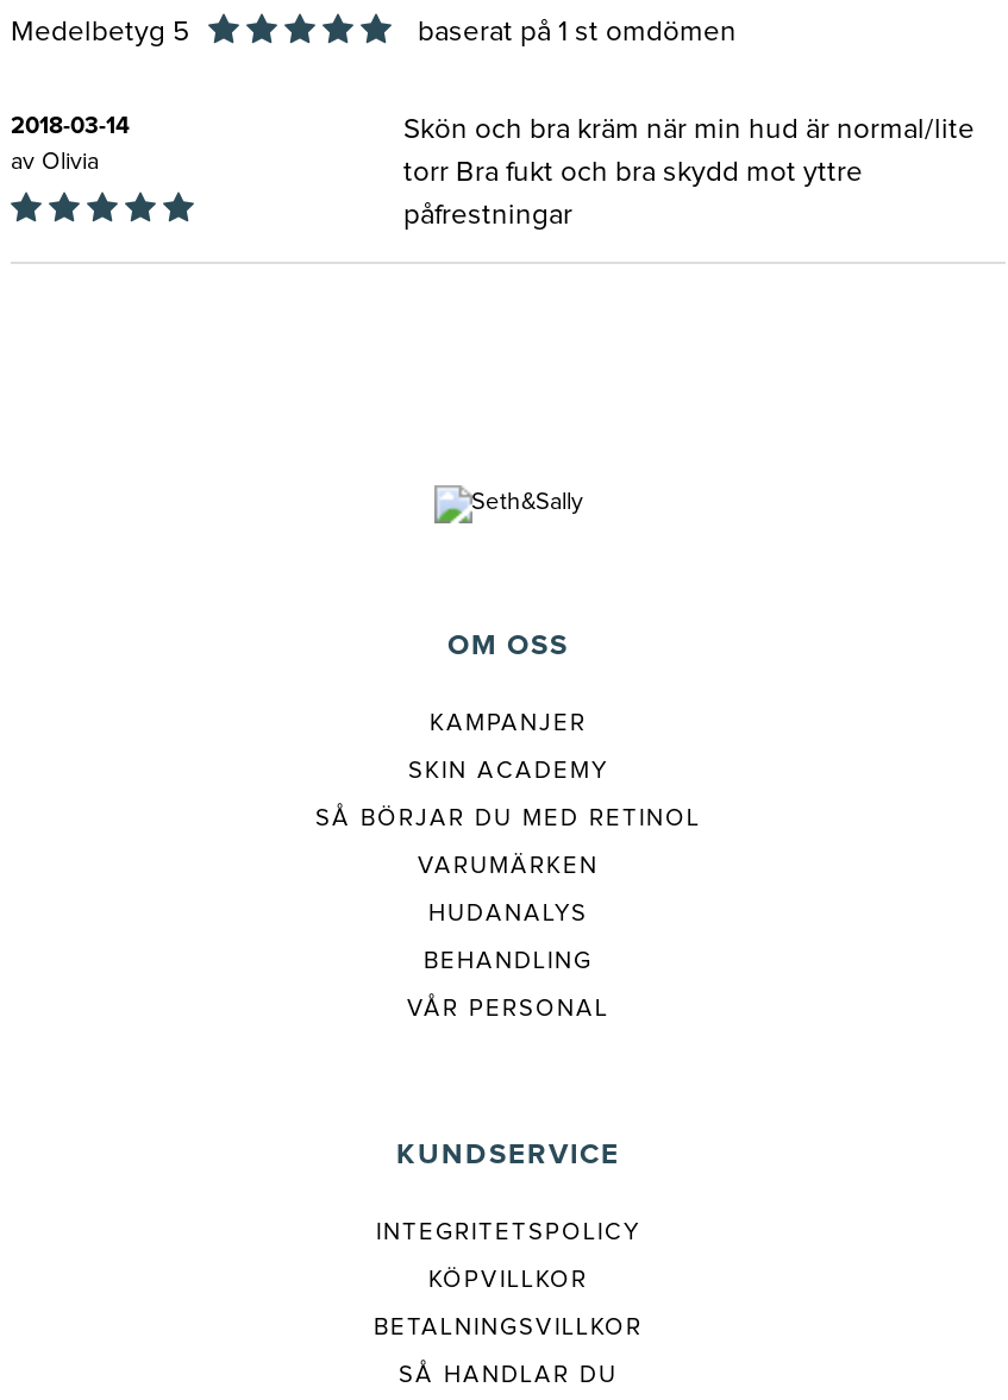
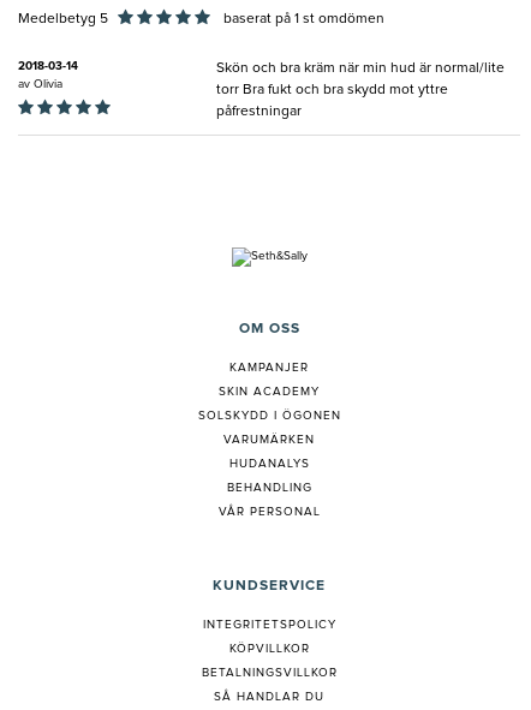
- SÅ BÖRJAR DU MED RETINOL
+ SOLSKYDD I ÖGONEN
